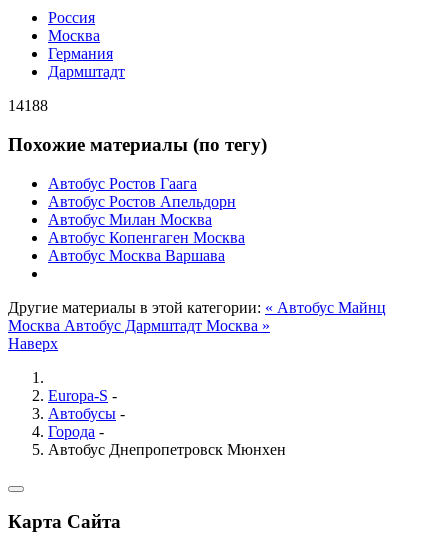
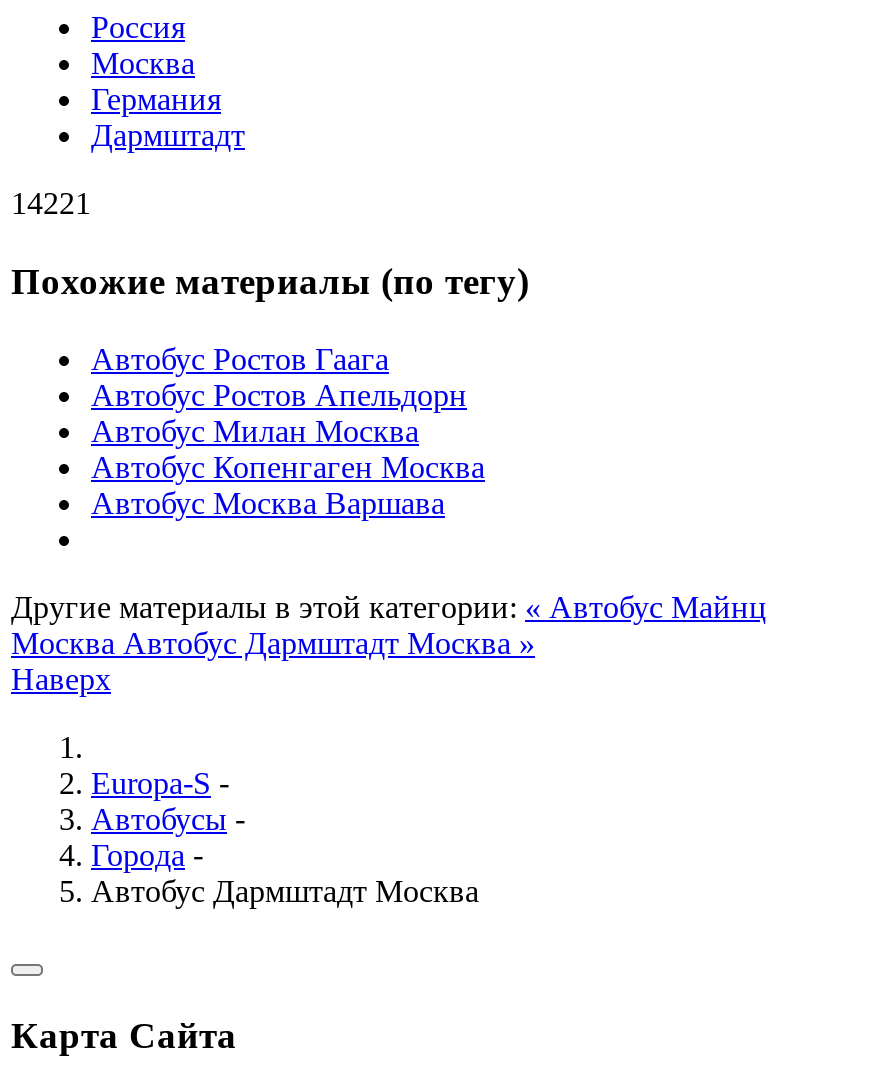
- 14188
+ 14221

- Автобус Днепропетровск Мюнхен
+ Автобус Дармштадт Москва
